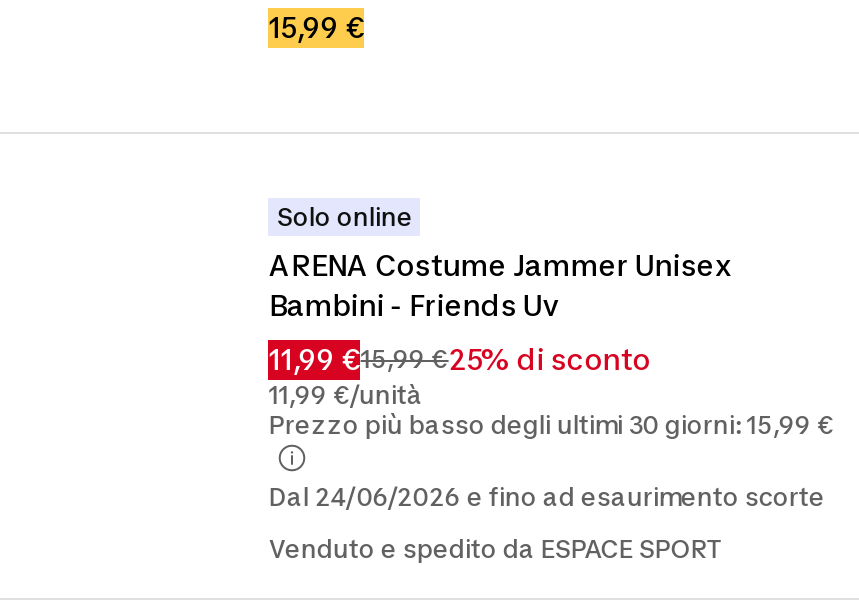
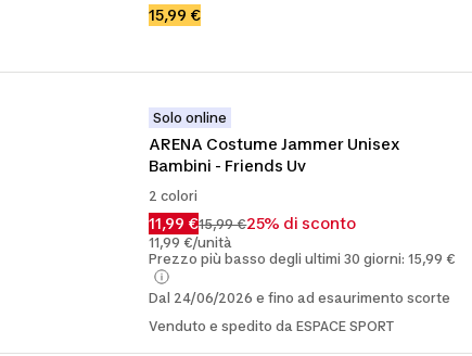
+ 2 colori
